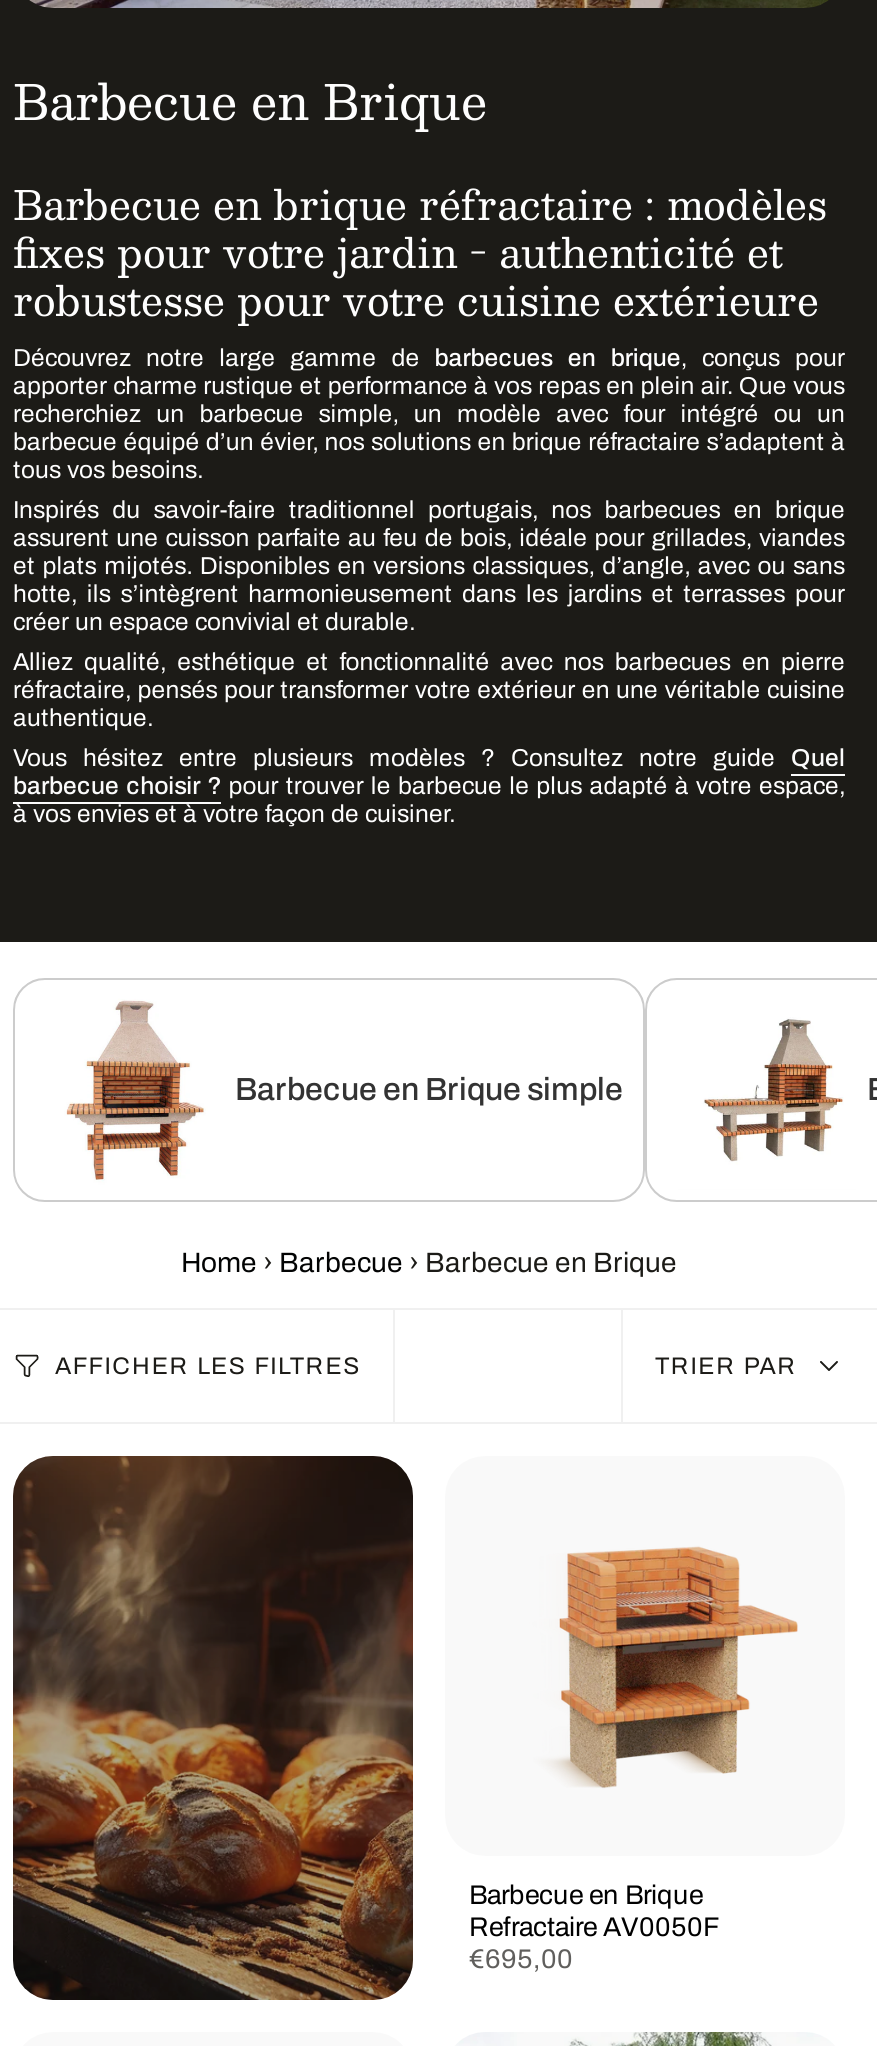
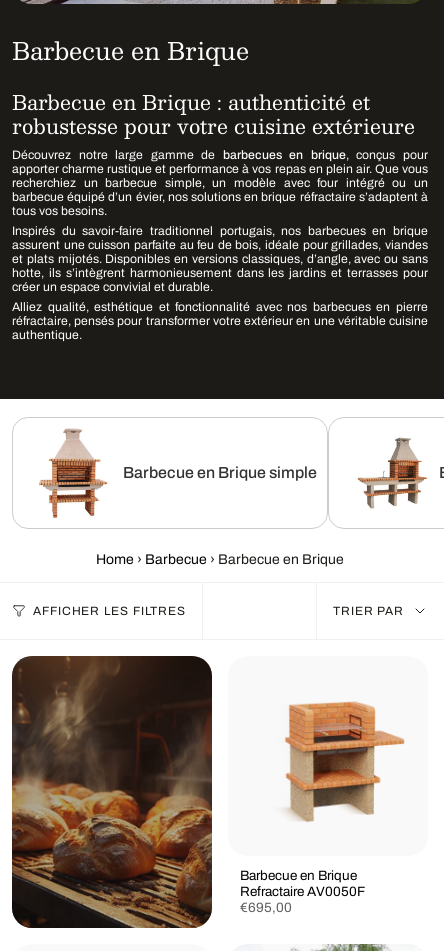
- Barbecue en brique réfractaire : modèles
- fixes pour votre jardin - authenticité et
+ Barbecue en Brique : authenticité et

- Vous hésitez entre plusieurs modèles ? Consultez notre guide Quel
- barbecue choisir ? pour trouver le barbecue le plus adapté à votre espace,
- à vos envies et à votre façon de cuisiner.
